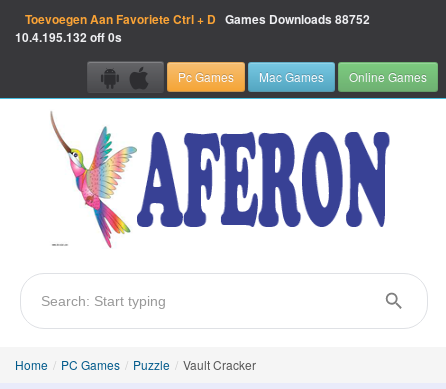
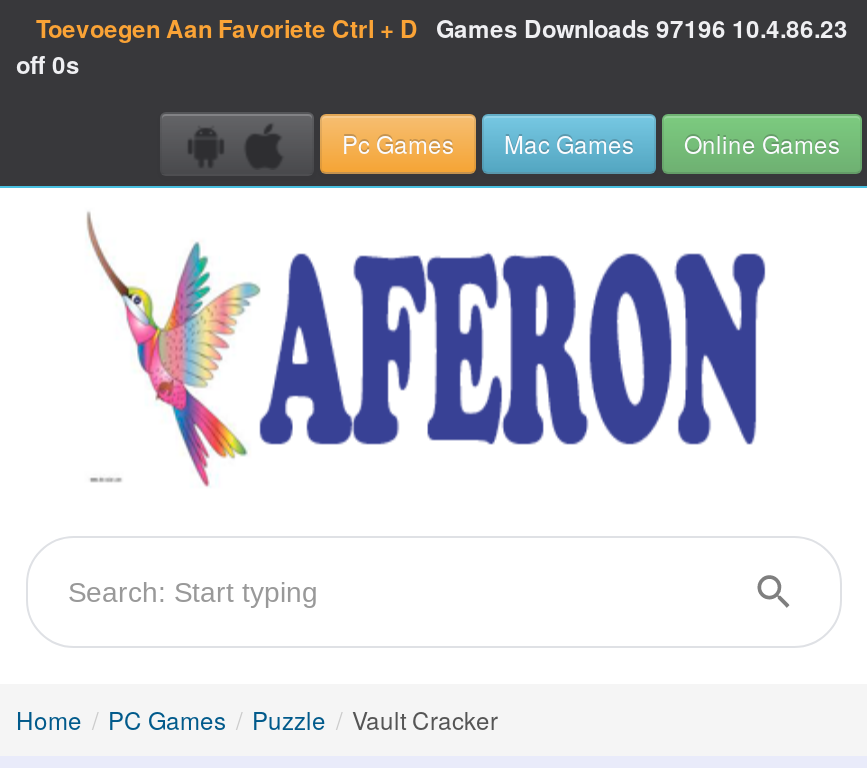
- Toevoegen Aan Favoriete Ctrl + D Games Downloads 88752
- 10.4.195.132 off 0s
+ Toevoegen Aan Favoriete Ctrl + D Games Downloads 97196 10.4.86.23
+ off 0s
